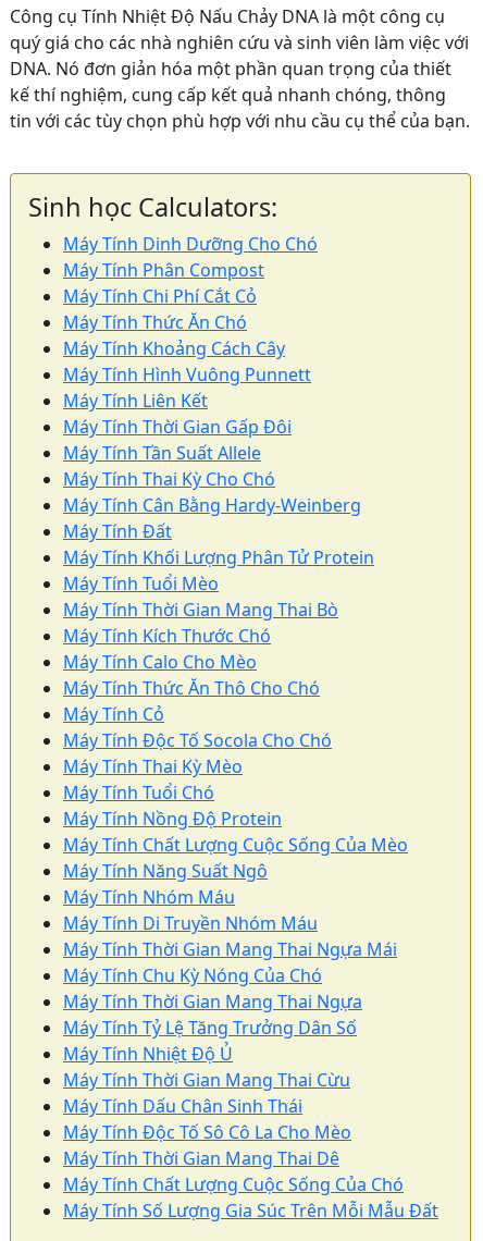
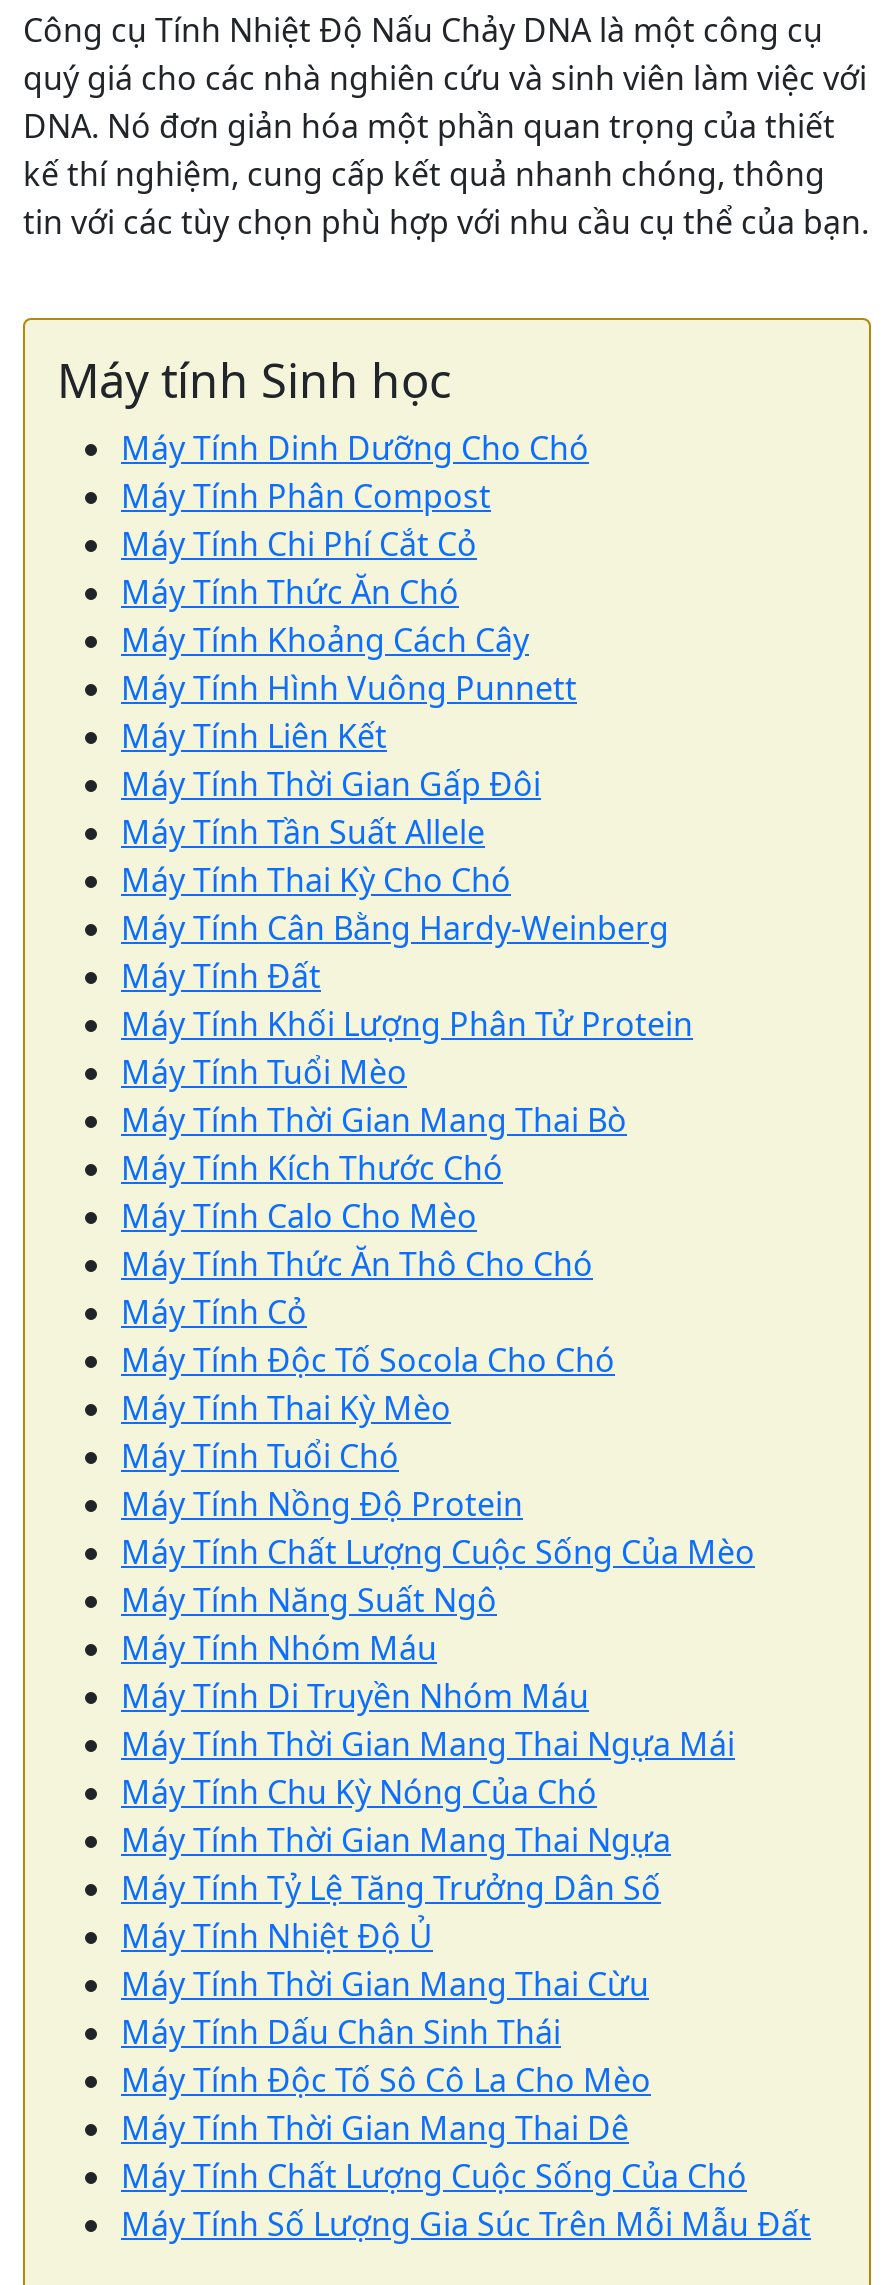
- Sinh học Calculators:
+ Máy tính Sinh học
